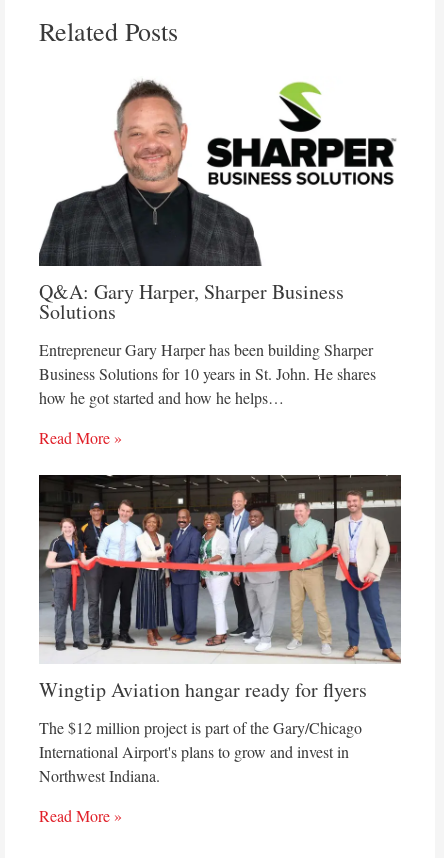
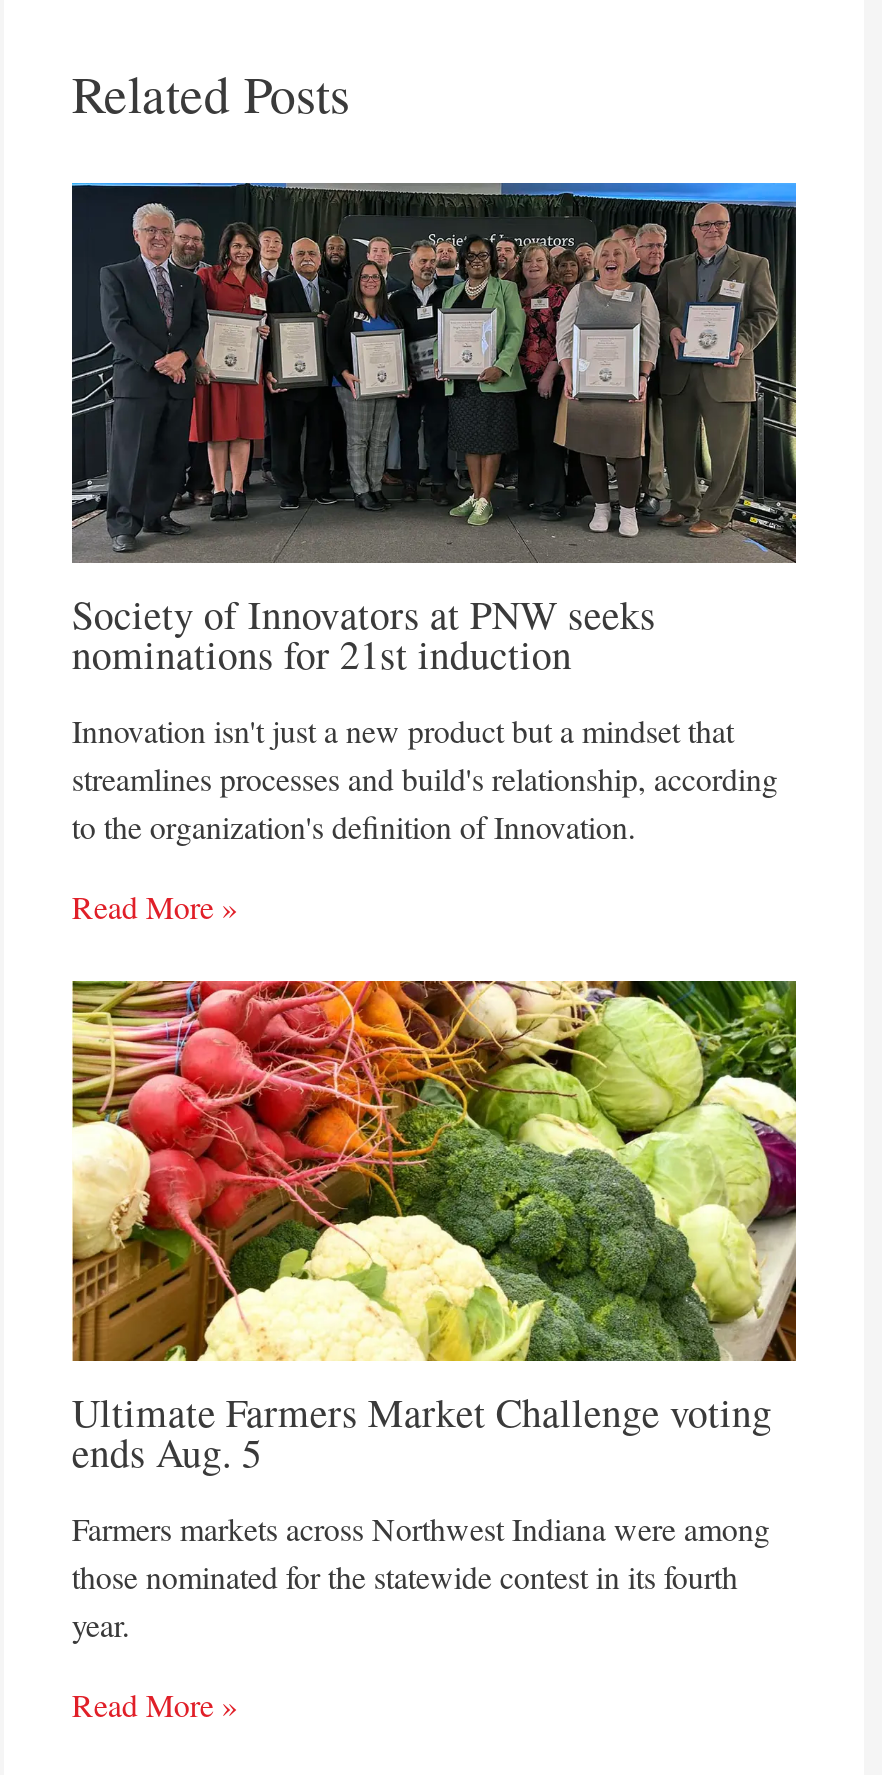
- [image]
- Q&A: Gary Harper, Sharper Business
- Solutions
+ [image]
+ Society of Innovators at PNW seeks
+ nominations for 21st induction

- Entrepreneur Gary Harper has been building Sharper
- Business Solutions for 10 years in St. John. He shares
- how he got started and how he helps…
+ Innovation isn't just a new product but a mindset that
+ streamlines processes and build's relationship, according
+ to the organization's definition of Innovation.

- [image]
- Wingtip Aviation hangar ready for flyers
+ [image]
+ Ultimate Farmers Market Challenge voting
+ ends Aug. 5

- The $12 million project is part of the Gary/Chicago
- International Airport's plans to grow and invest in
- Northwest Indiana.
+ Farmers markets across Northwest Indiana were among
+ those nominated for the statewide contest in its fourth
+ year.
